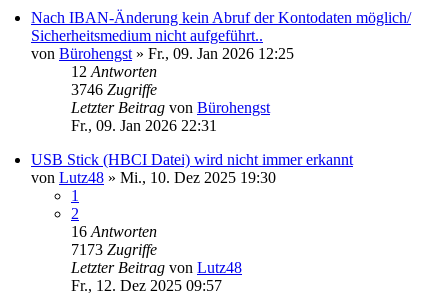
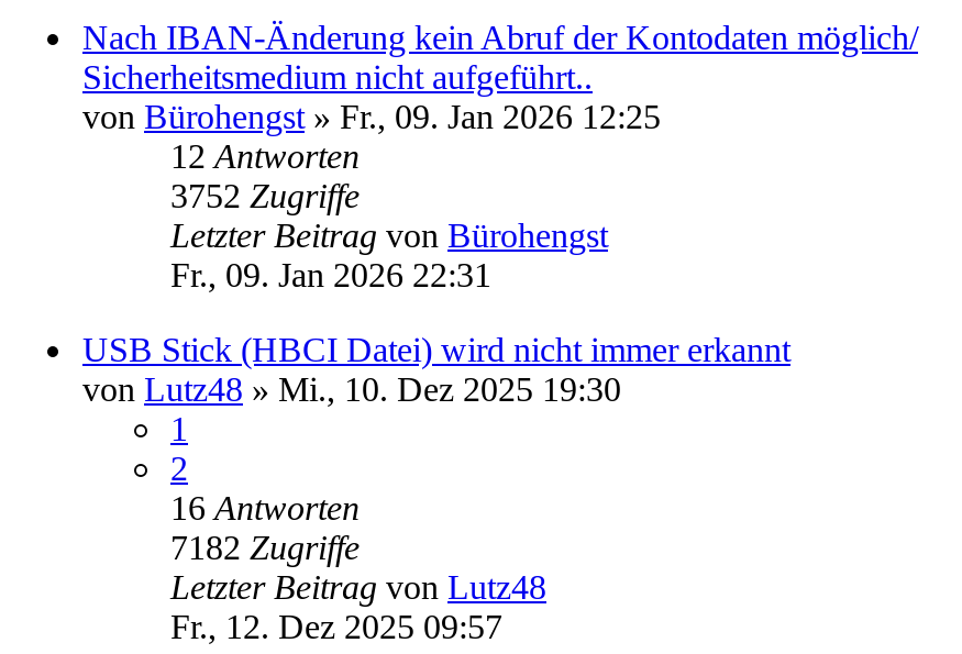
- 3746 Zugriffe
+ 3752 Zugriffe

- 7173 Zugriffe
+ 7182 Zugriffe
